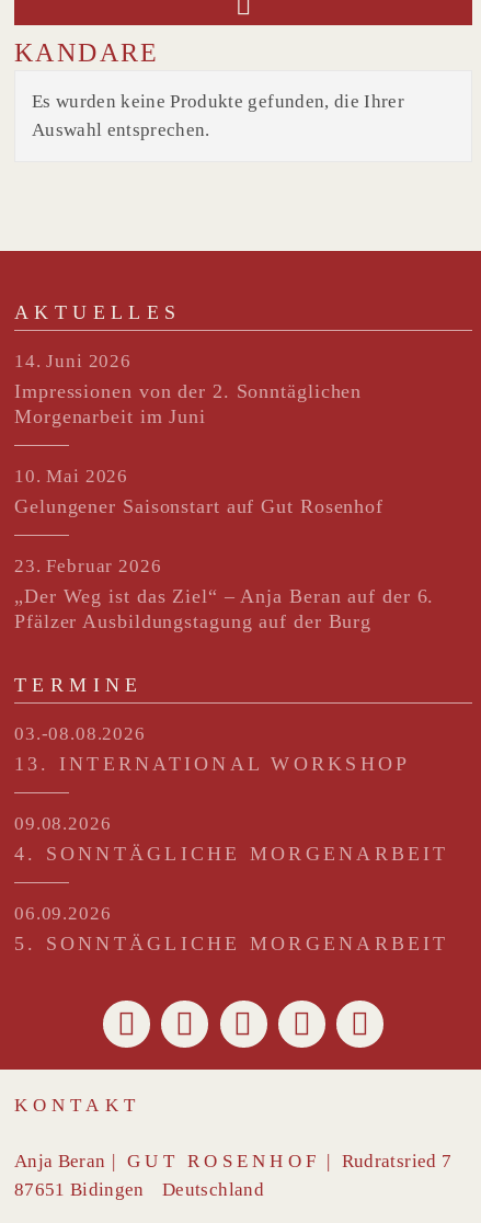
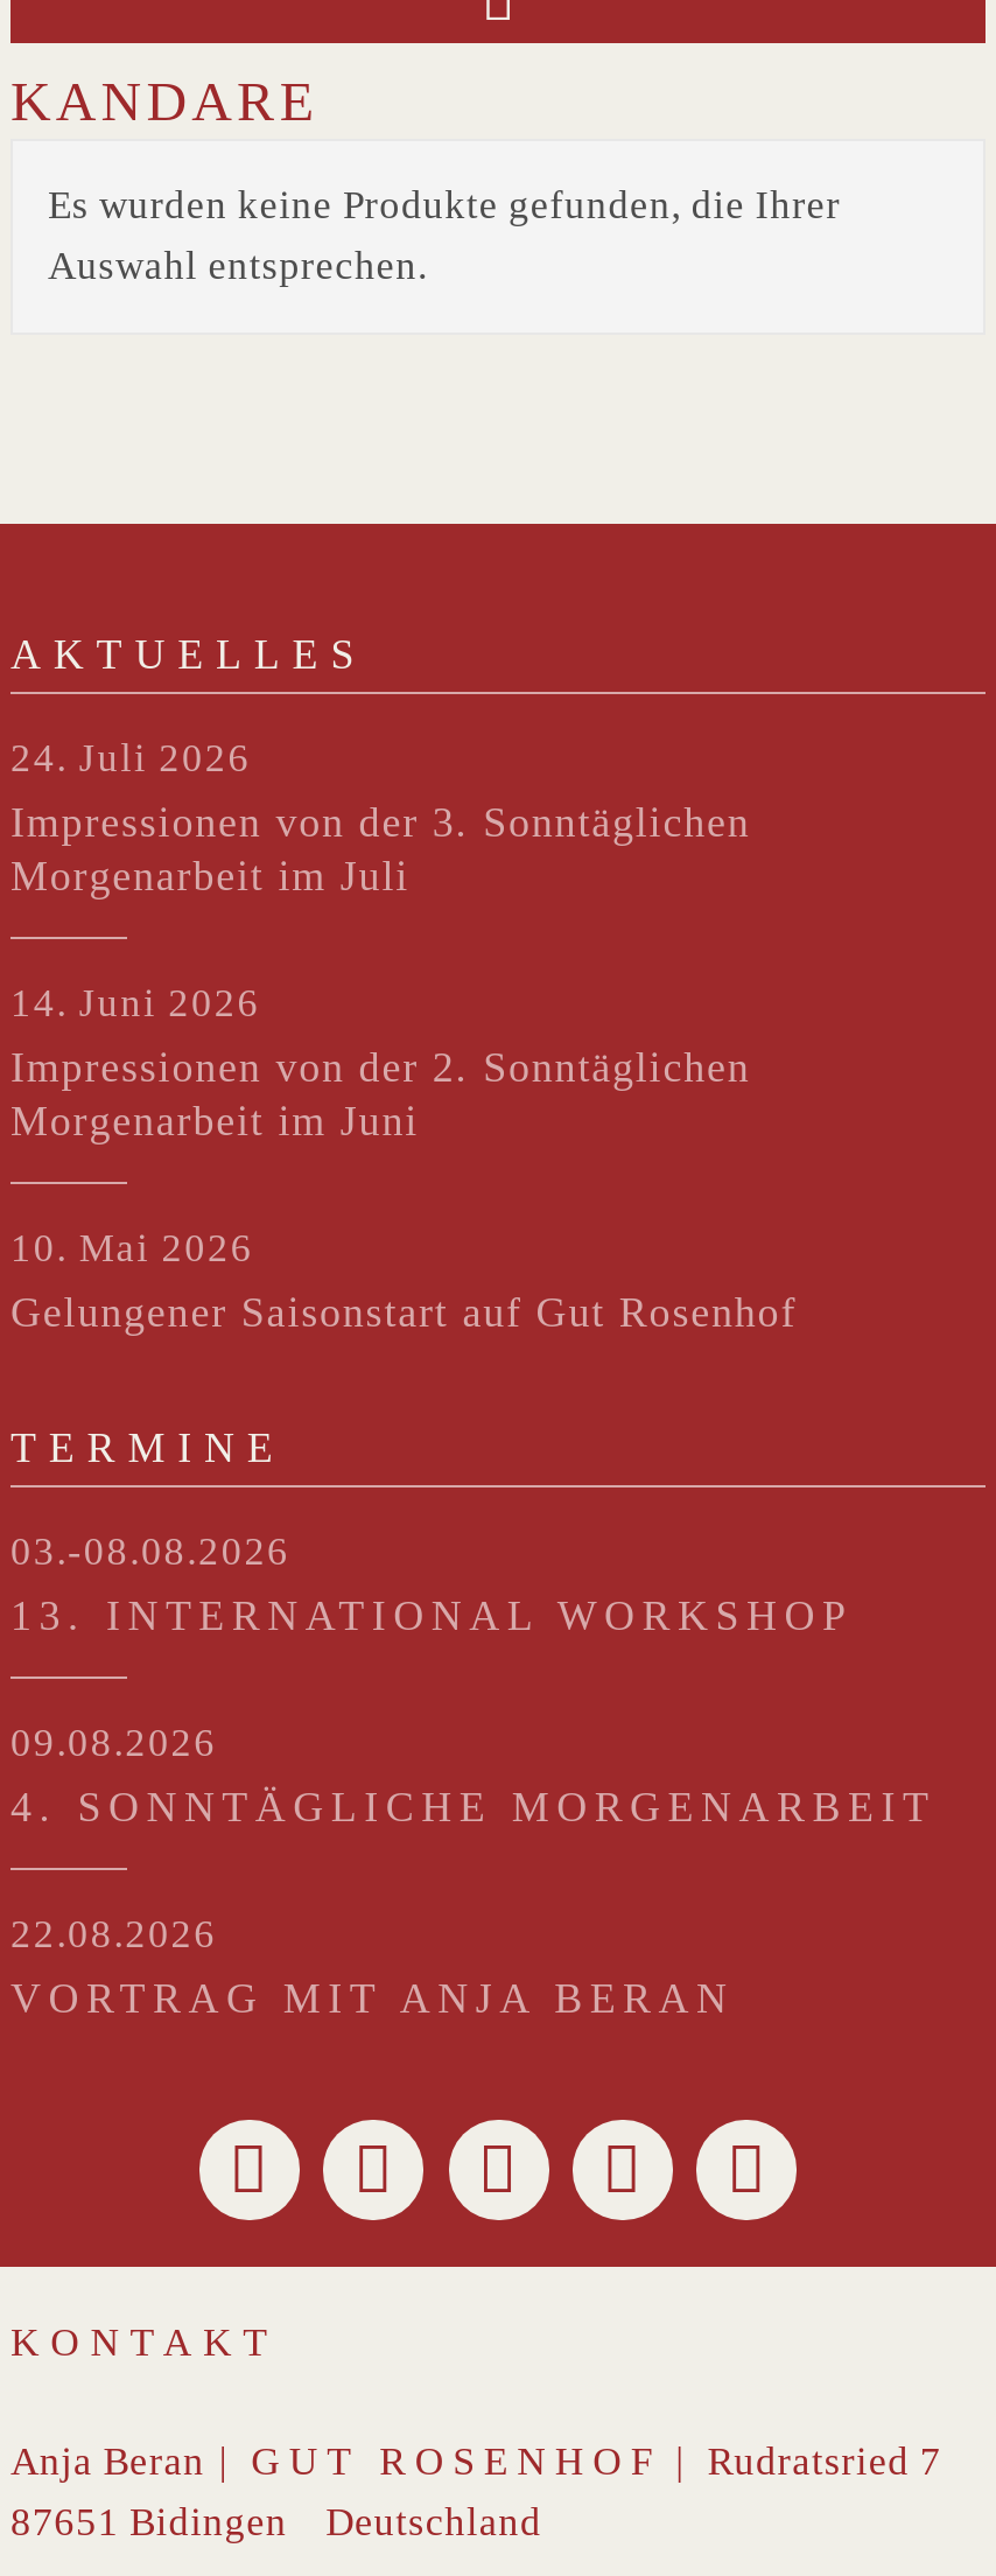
+ 24. Juli 2026
+ Impressionen von der 3. Sonntäglichen
+ Morgenarbeit im Juli

moved down: 14. Juni 2026 | Impressionen von der 2. Sonntäglichen | Morgenarbeit im Juni | 10. Mai 2026 | Gelungener Saisonstart auf Gut Rosenhof

- 23. Februar 2026
- „Der Weg ist das Ziel“ – Anja Beran auf der 6.
- Pfälzer Ausbildungstagung auf der Burg

- 06.09.2026
- 5. SONNTÄGLICHE MORGENARBEIT
+ 22.08.2026
+ VORTRAG MIT ANJA BERAN
